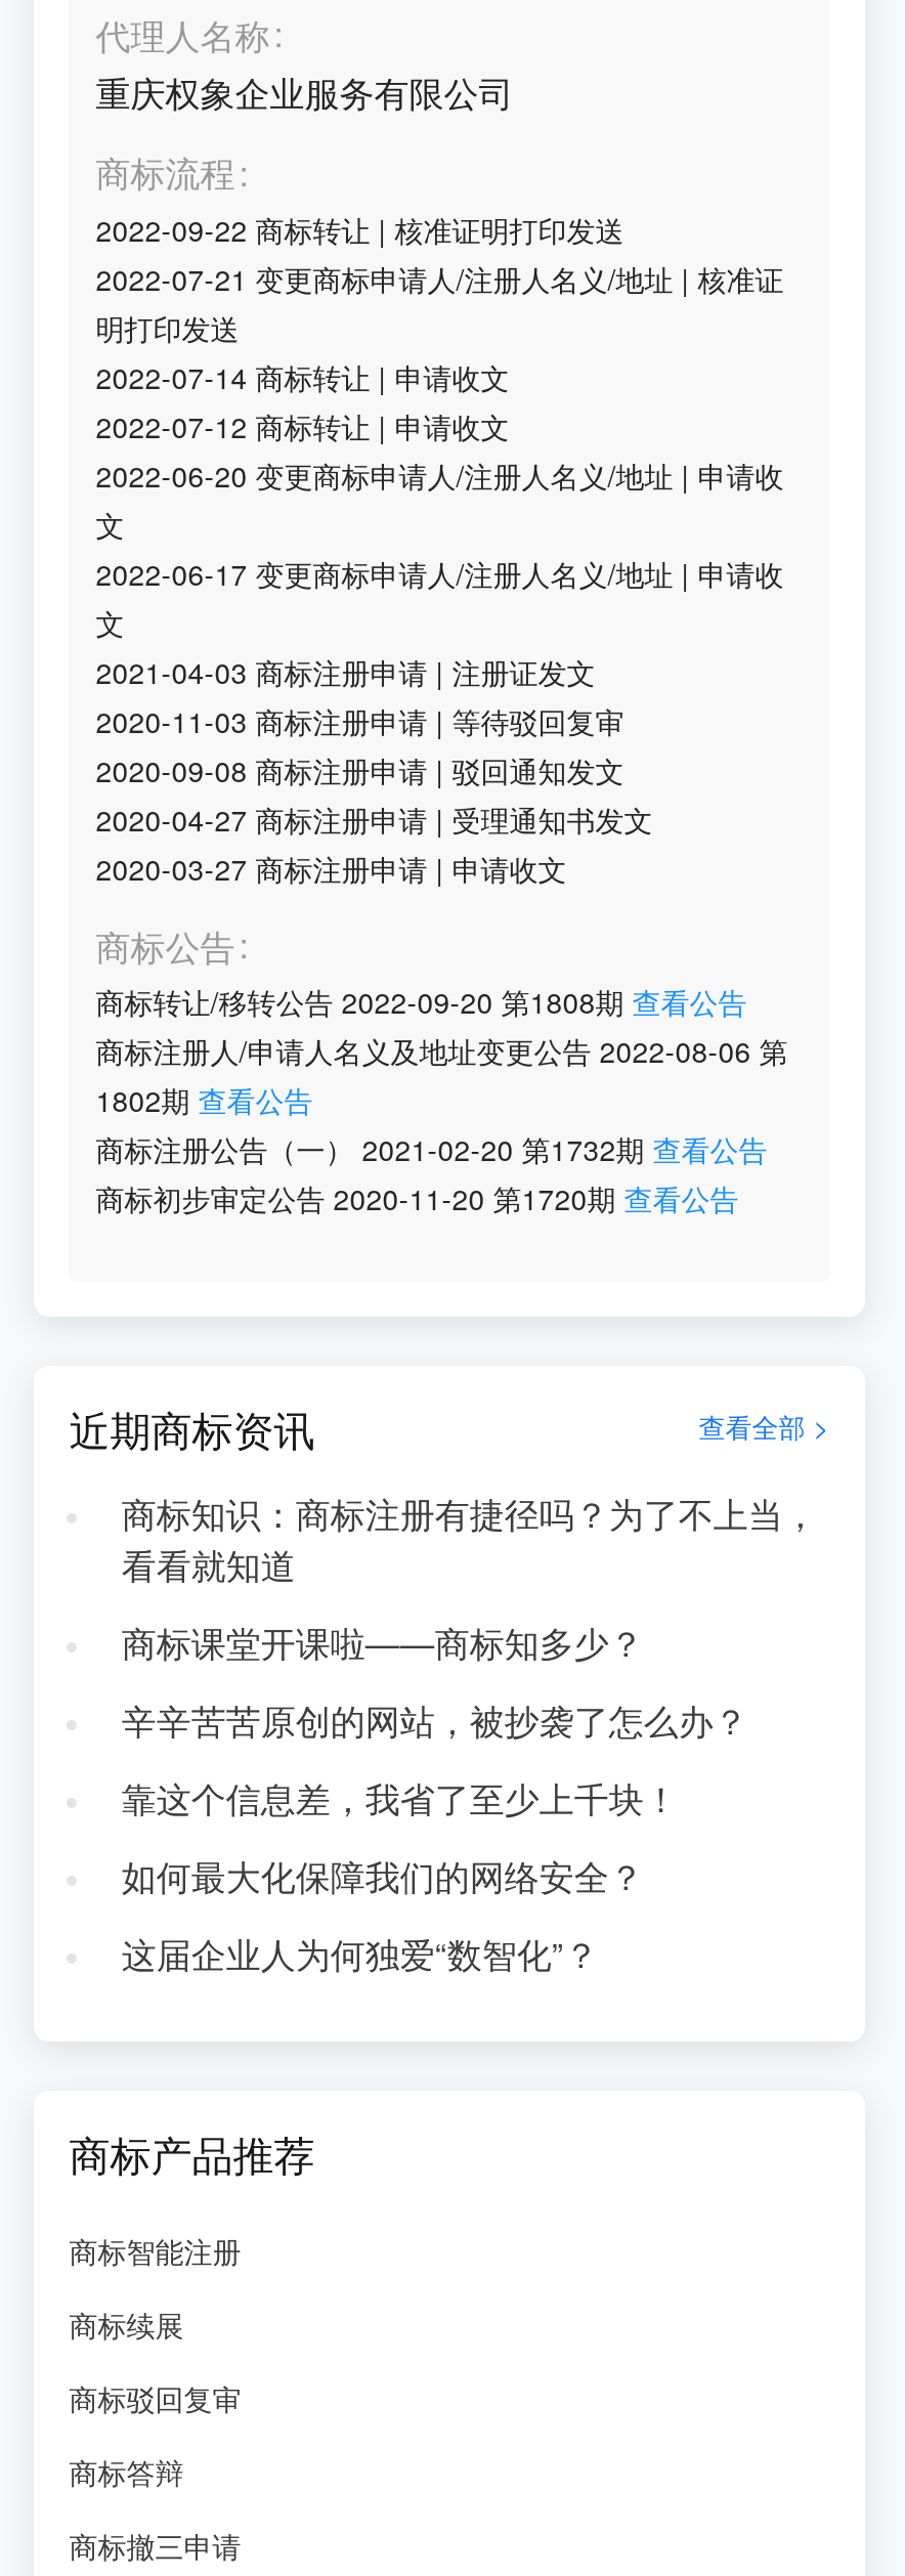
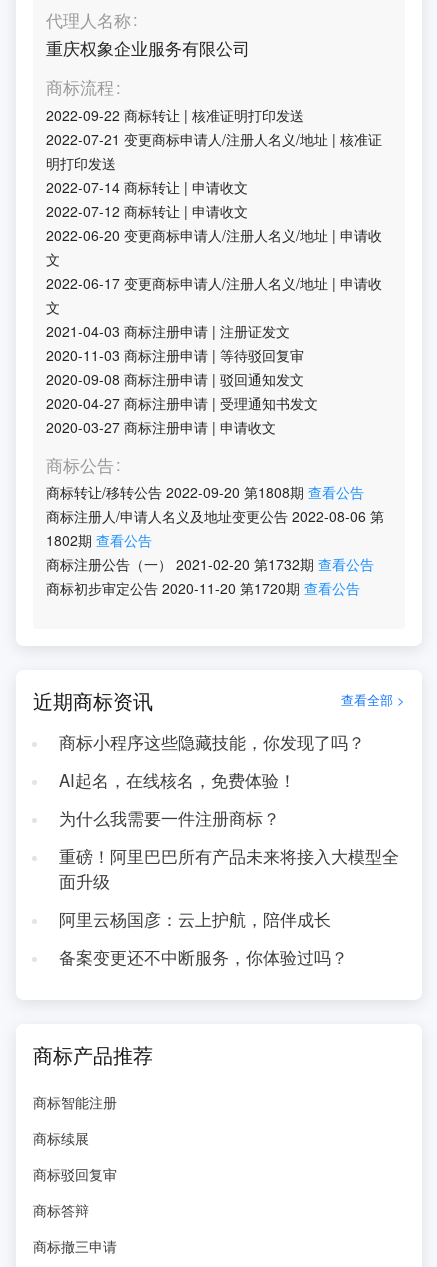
- 商标知识：商标注册有捷径吗？为了不上当，
- 看看就知道
+ 商标小程序这些隐藏技能，你发现了吗？

- 商标课堂开课啦——商标知多少？
+ AI起名，在线核名，免费体验！

- 辛辛苦苦原创的网站，被抄袭了怎么办？
+ 为什么我需要一件注册商标？

- 靠这个信息差，我省了至少上千块！
+ 重磅！阿里巴巴所有产品未来将接入大模型全
+ 面升级

- 如何最大化保障我们的网络安全？
+ 阿里云杨国彦：云上护航，陪伴成长

- 这届企业人为何独爱“数智化”？
+ 备案变更还不中断服务，你体验过吗？
